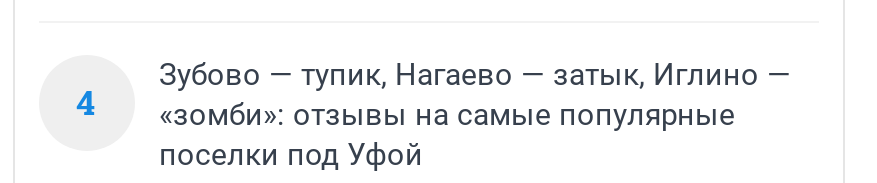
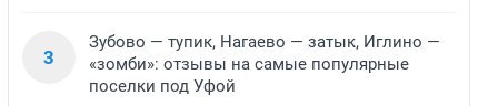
- 4 «зомби»: отзывы на самые популярные
+ 3 «зомби»: отзывы на самые популярные
